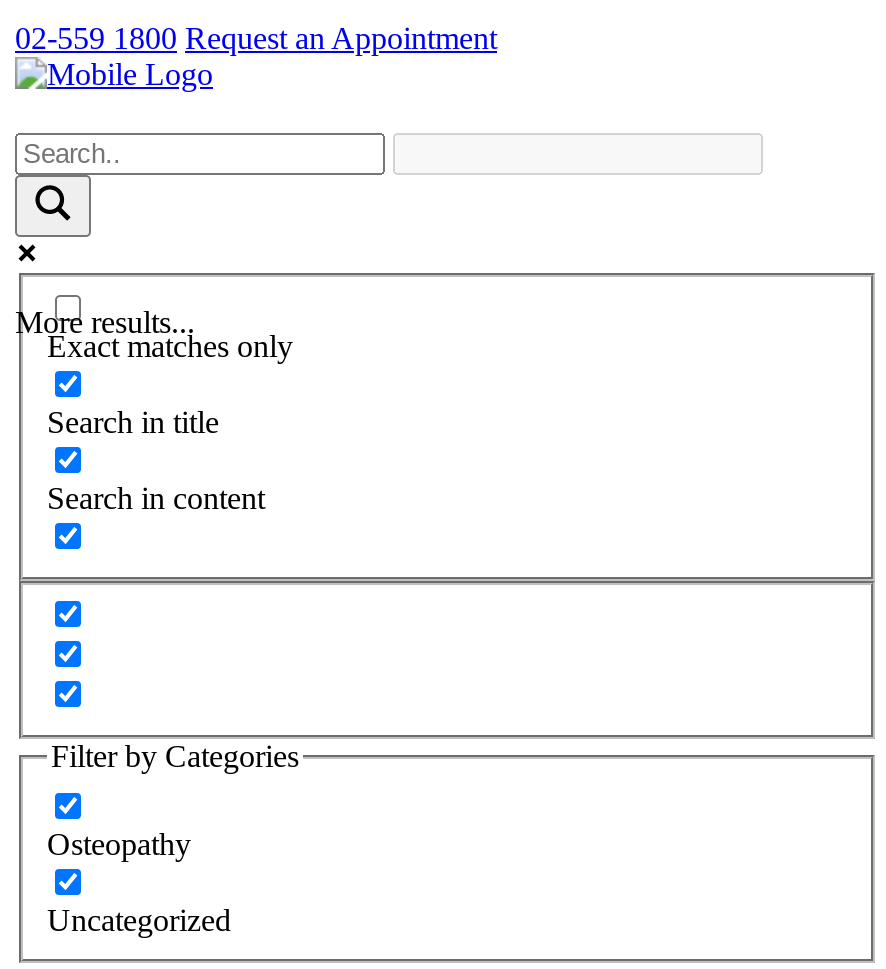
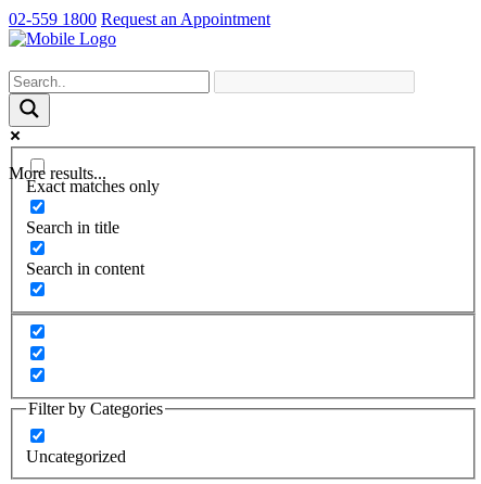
- Osteopathy
